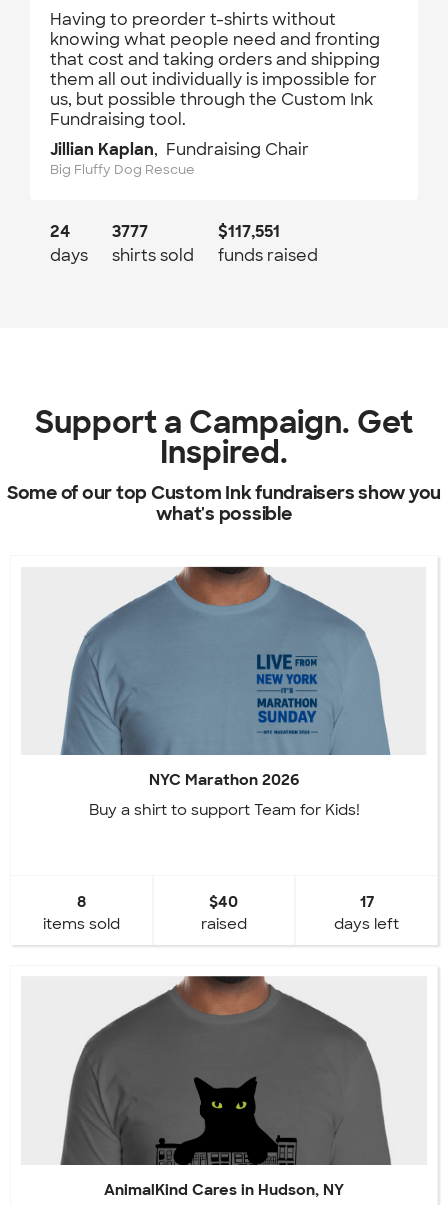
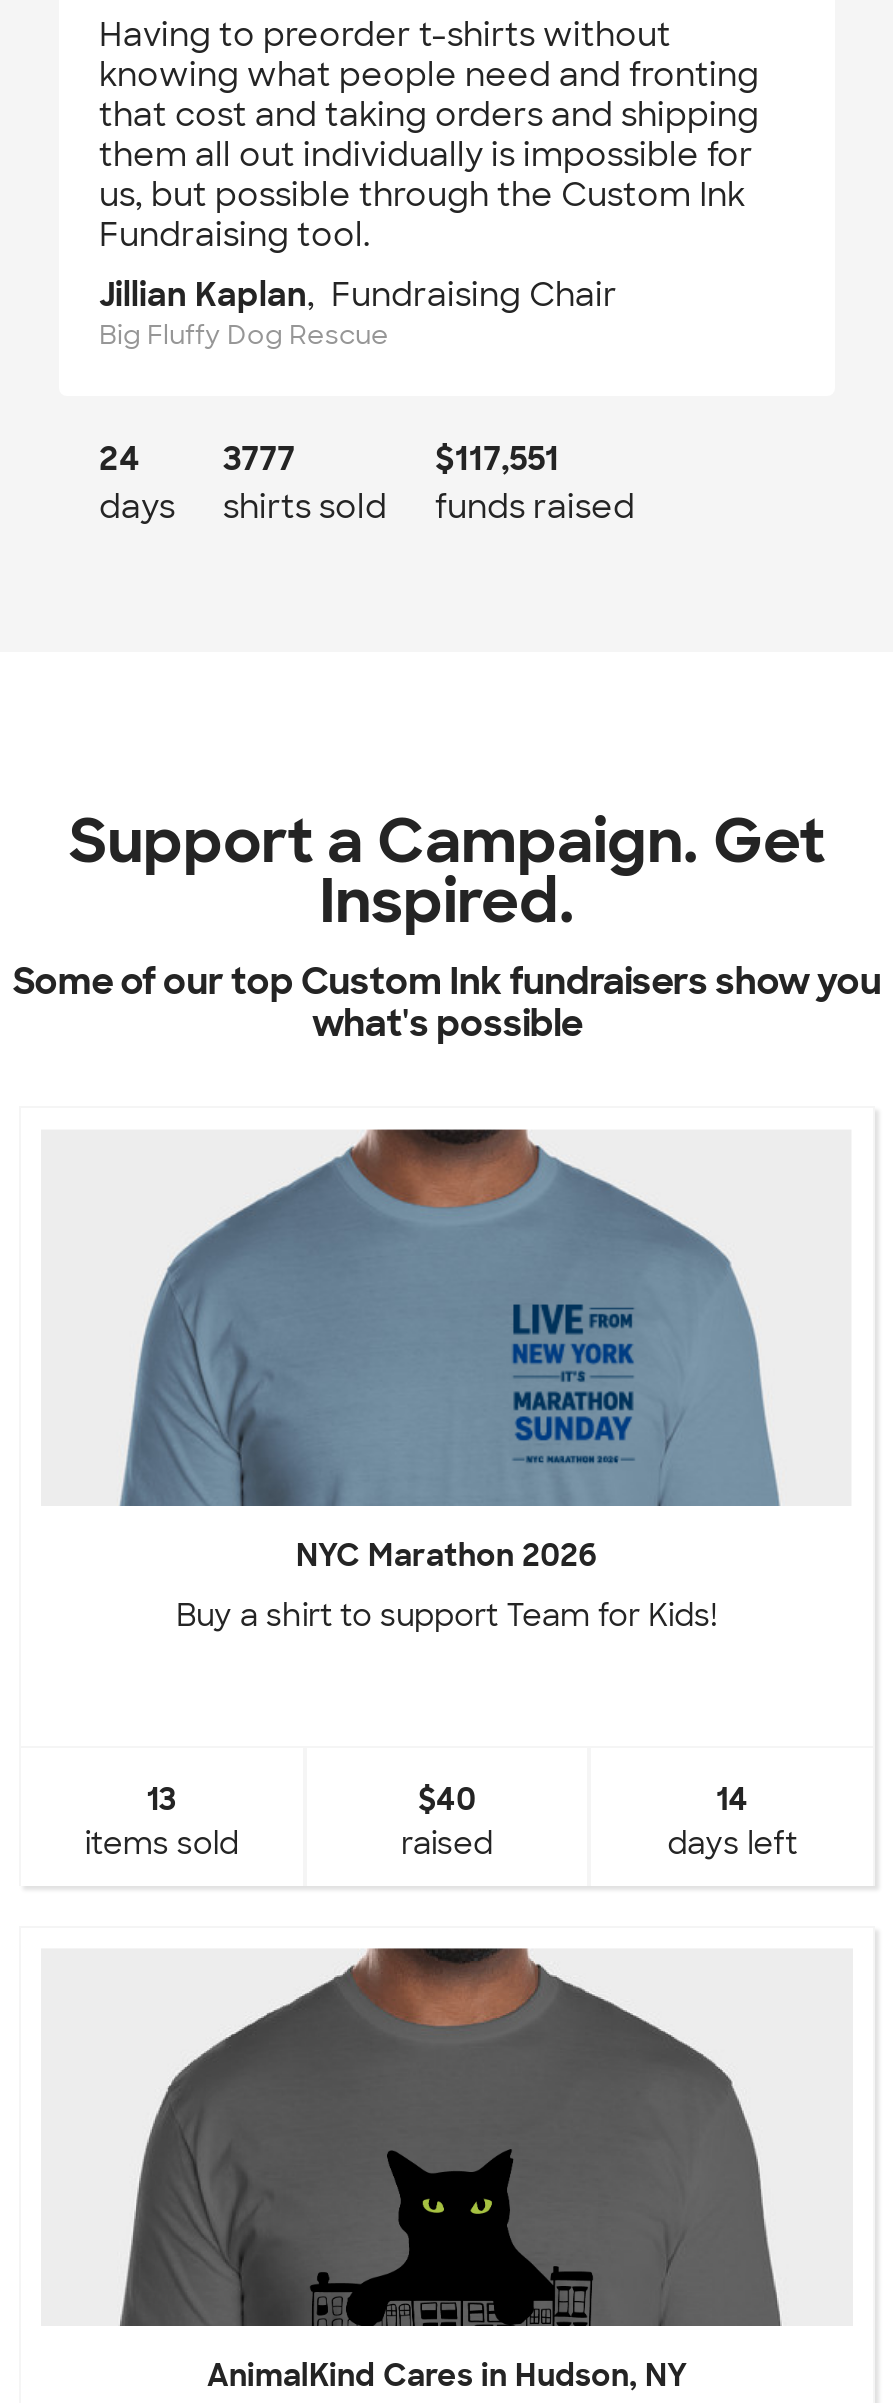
- 8
+ 13

- 17
+ 14
